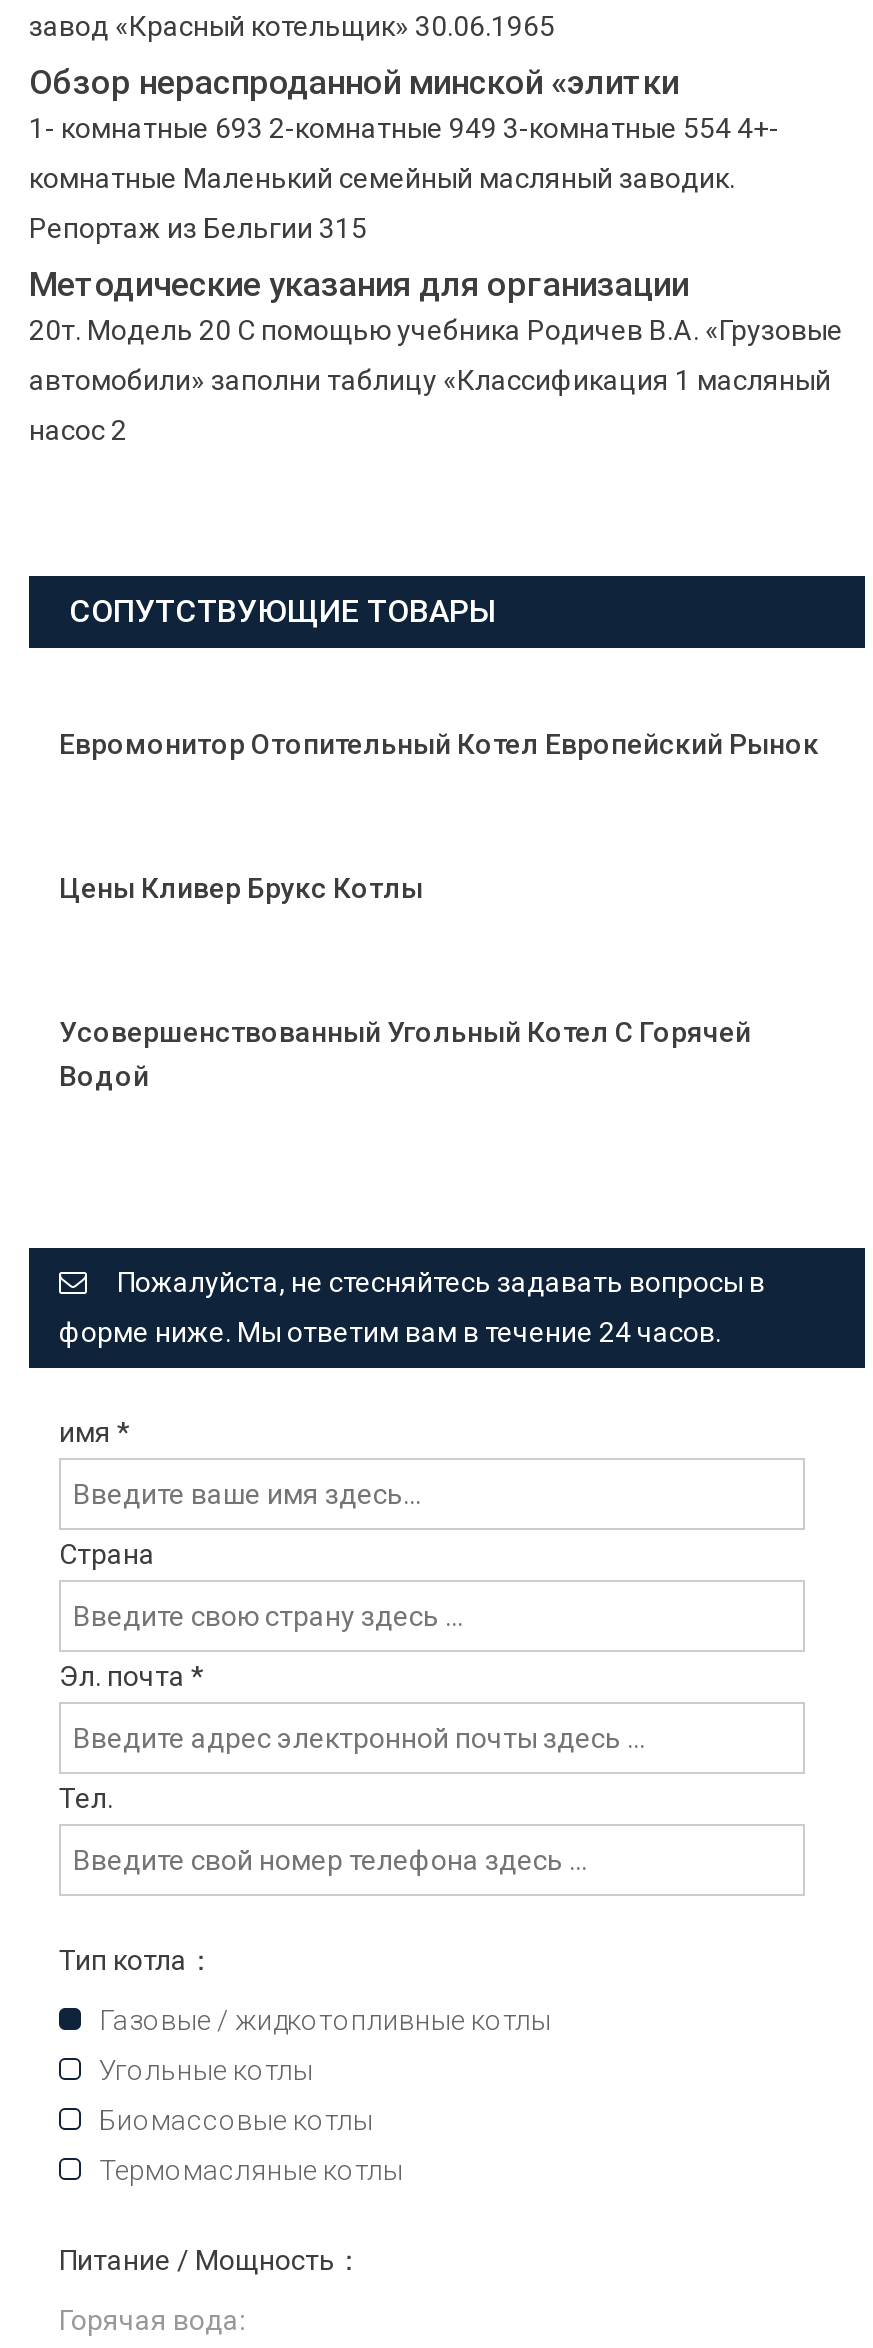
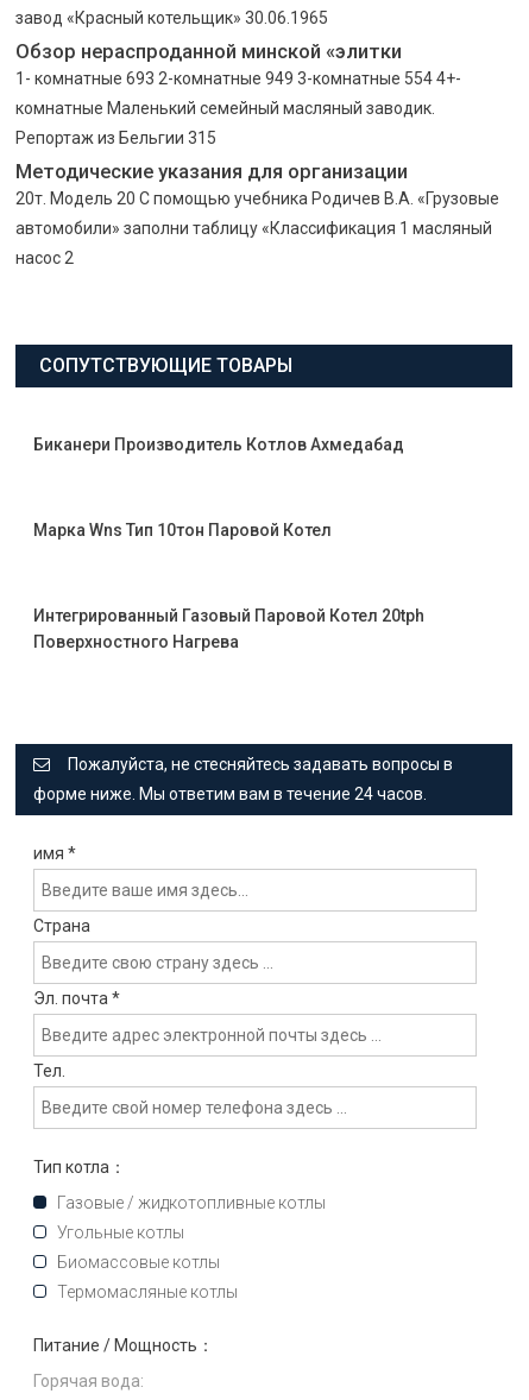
- Евромонитор Отопительный Котел Европейский Рынок
+ Биканери Производитель Котлов Ахмедабад

- Цены Кливер Брукс Котлы
+ Марка Wns Тип 10тон Паровой Котел

- Усовершенствованный Угольный Котел С Горячей
- Водой
+ Интегрированный Газовый Паровой Котел 20tph
+ Поверхностного Нагрева
